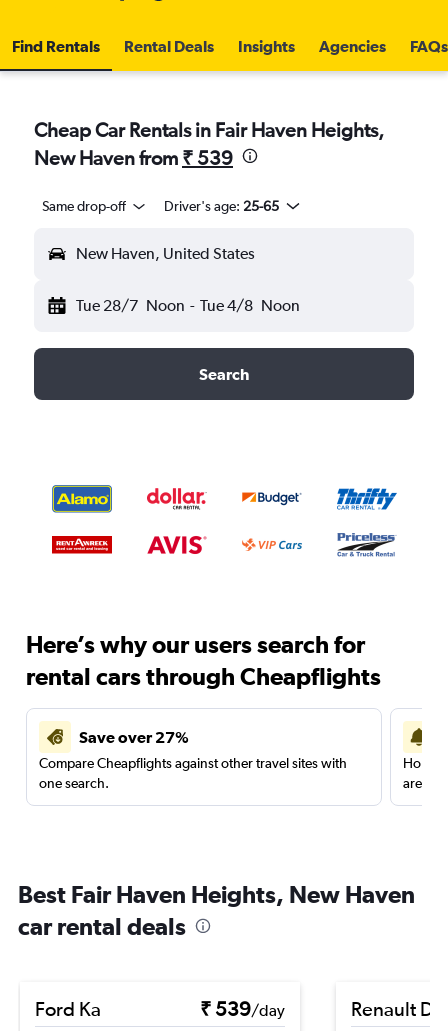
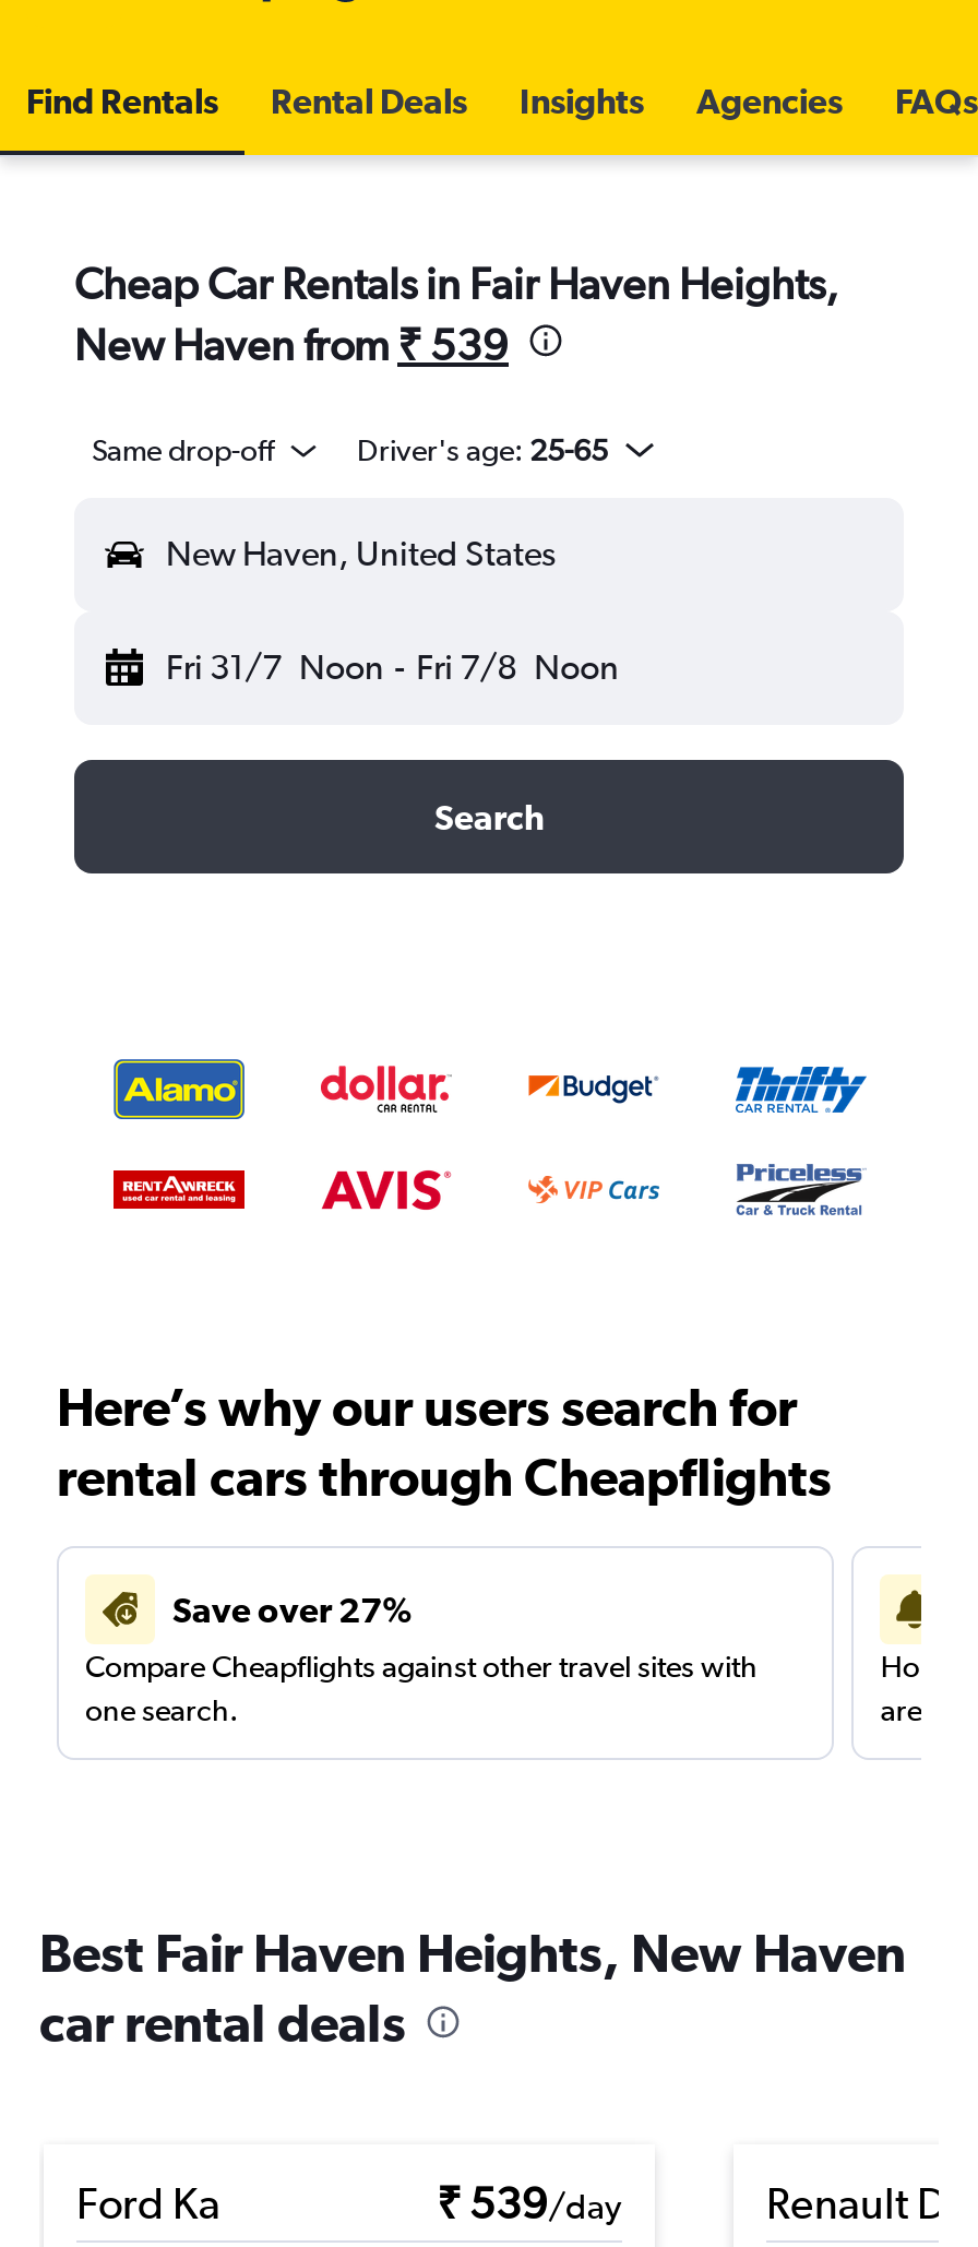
- Tue 28/7 Noon - Tue 4/8 Noon
+ Fri 31/7 Noon - Fri 7/8 Noon
